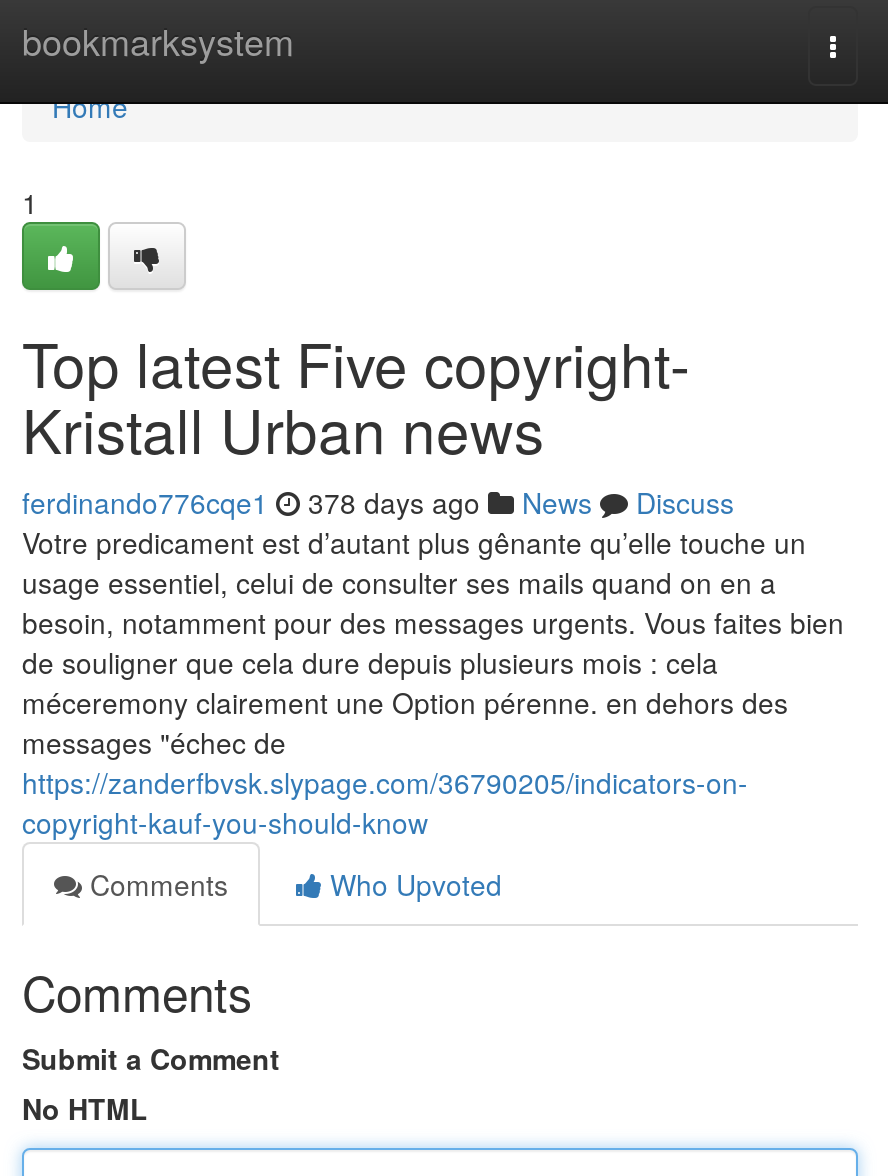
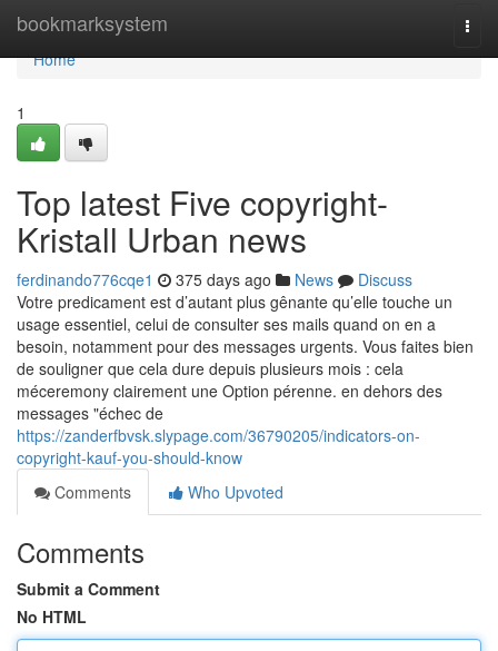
- ferdinando776cqe1 378 days ago News Discuss
+ ferdinando776cqe1 375 days ago News Discuss
